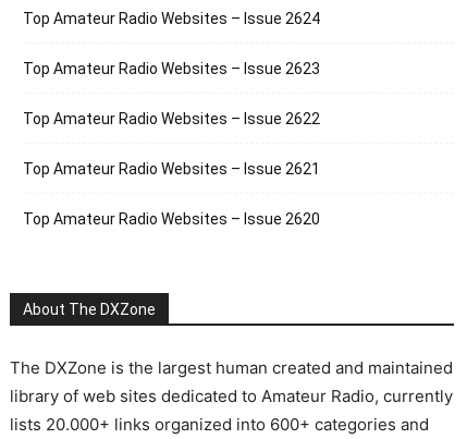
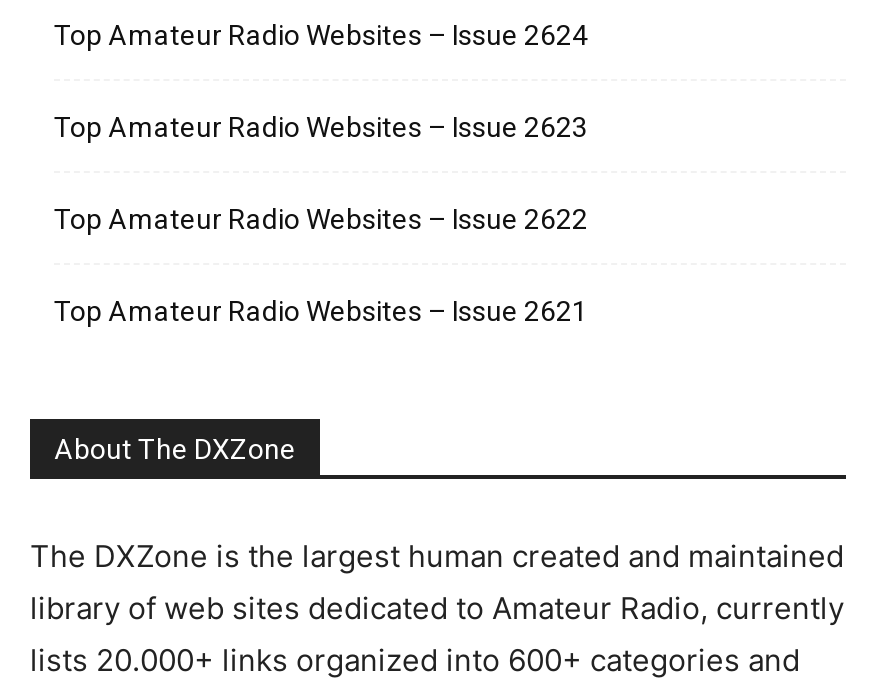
- Top Amateur Radio Websites – Issue 2620
